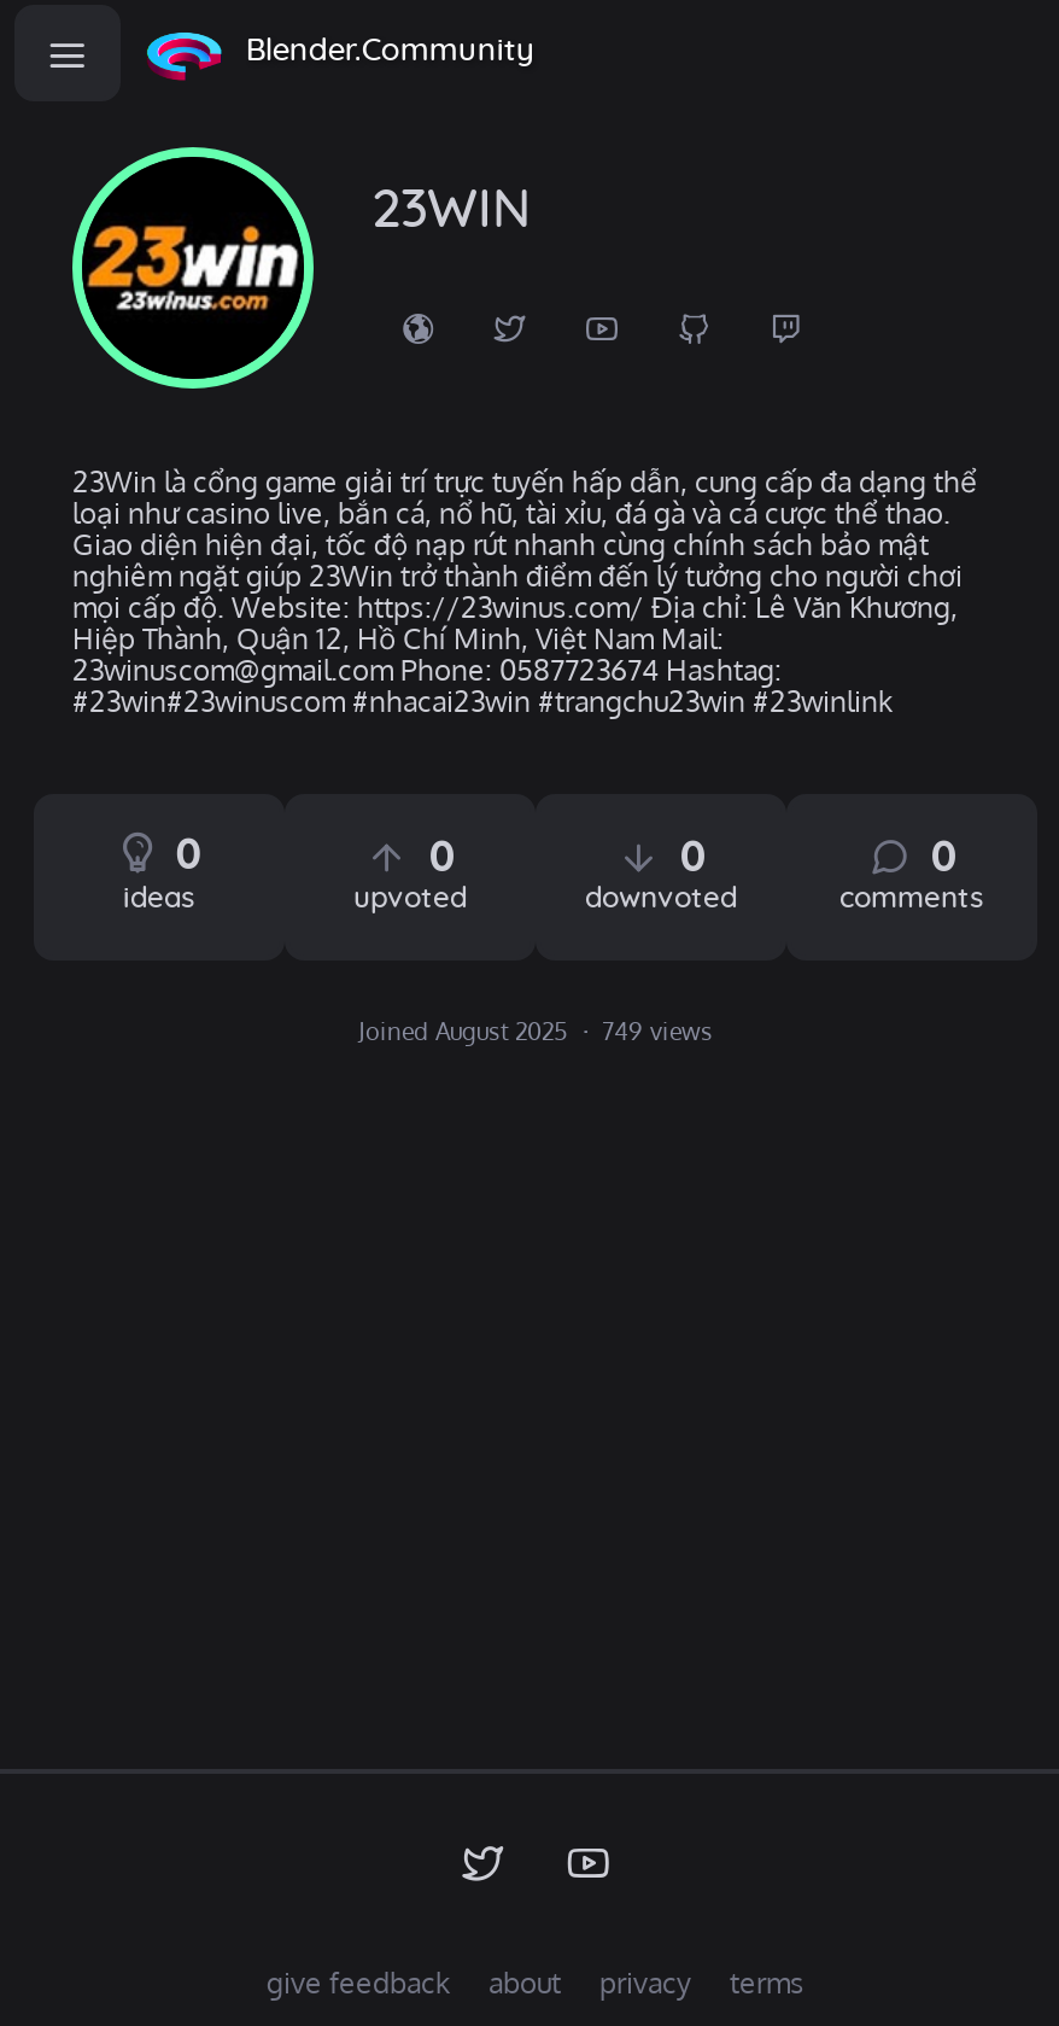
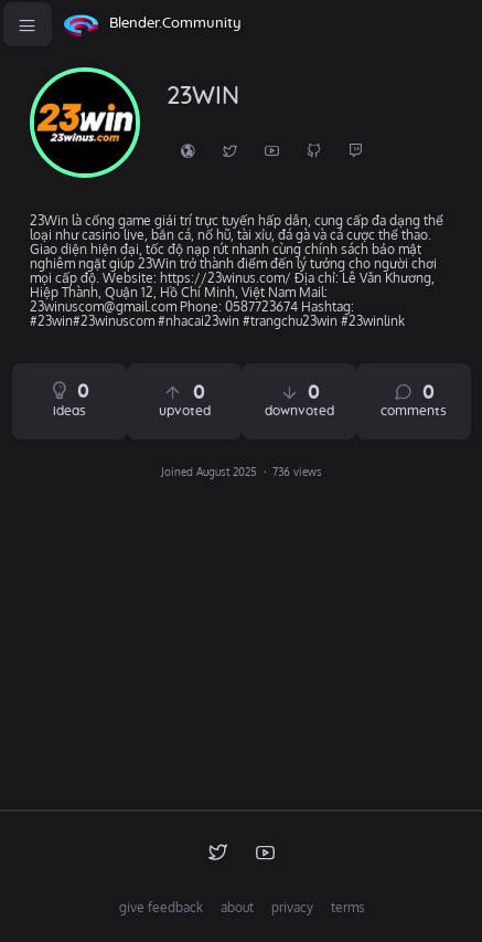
- Joined August 2025 749 views
+ Joined August 2025 736 views
